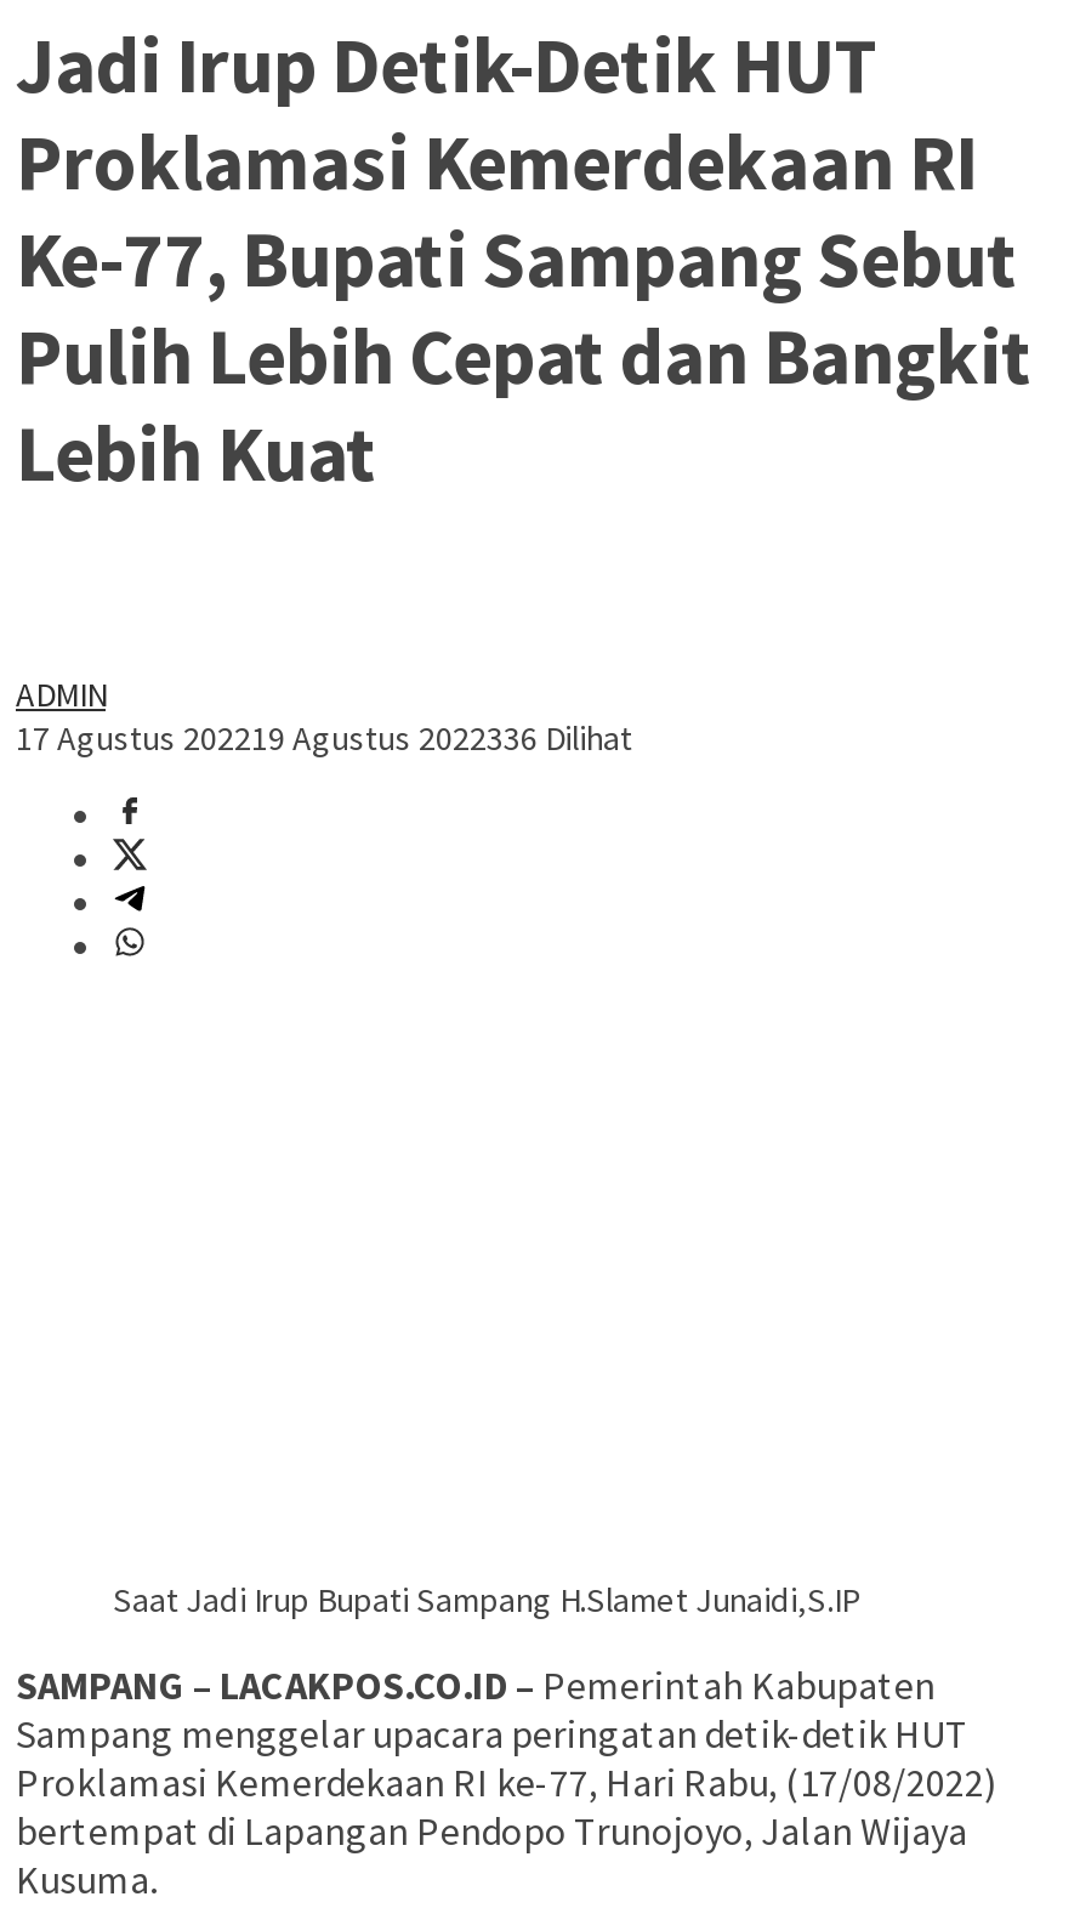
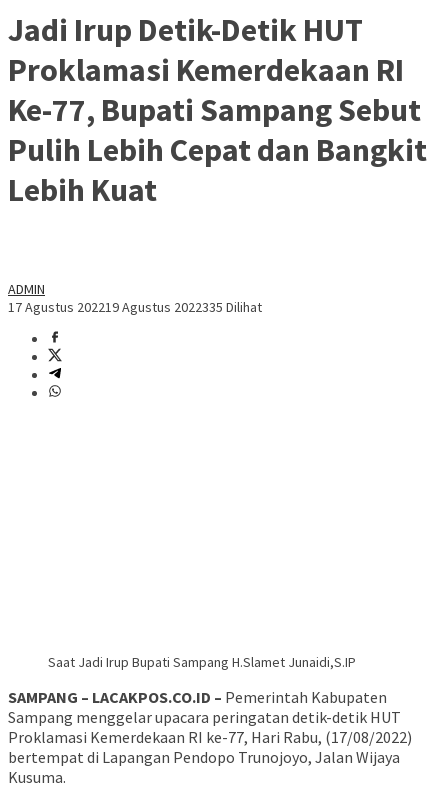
- 17 Agustus 202219 Agustus 2022336 Dilihat
+ 17 Agustus 202219 Agustus 2022335 Dilihat
